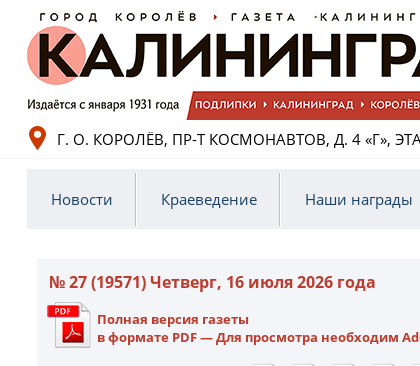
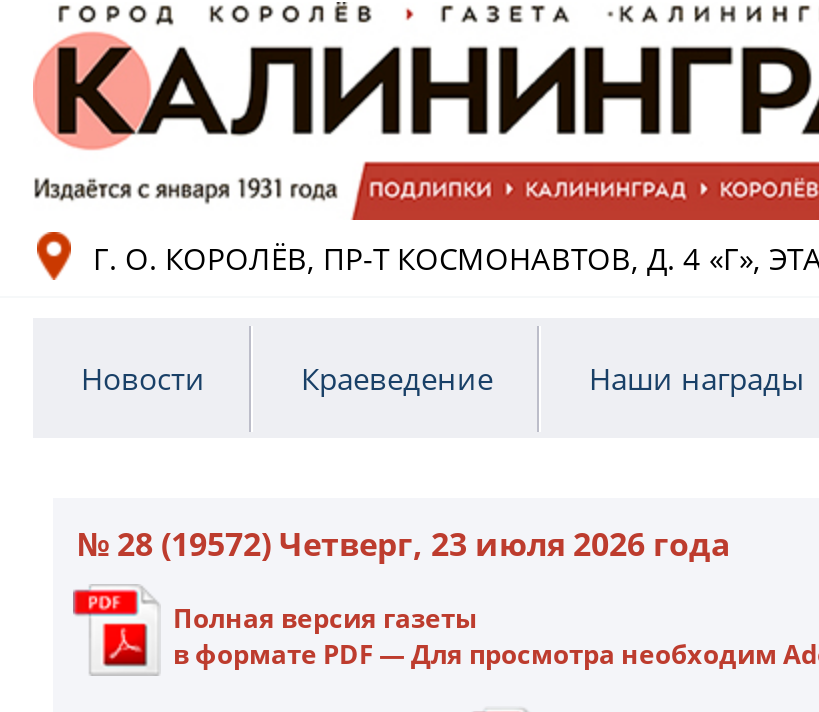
- № 27 (19571) Четверг, 16 июля 2026 года
+ № 28 (19572) Четверг, 23 июля 2026 года
